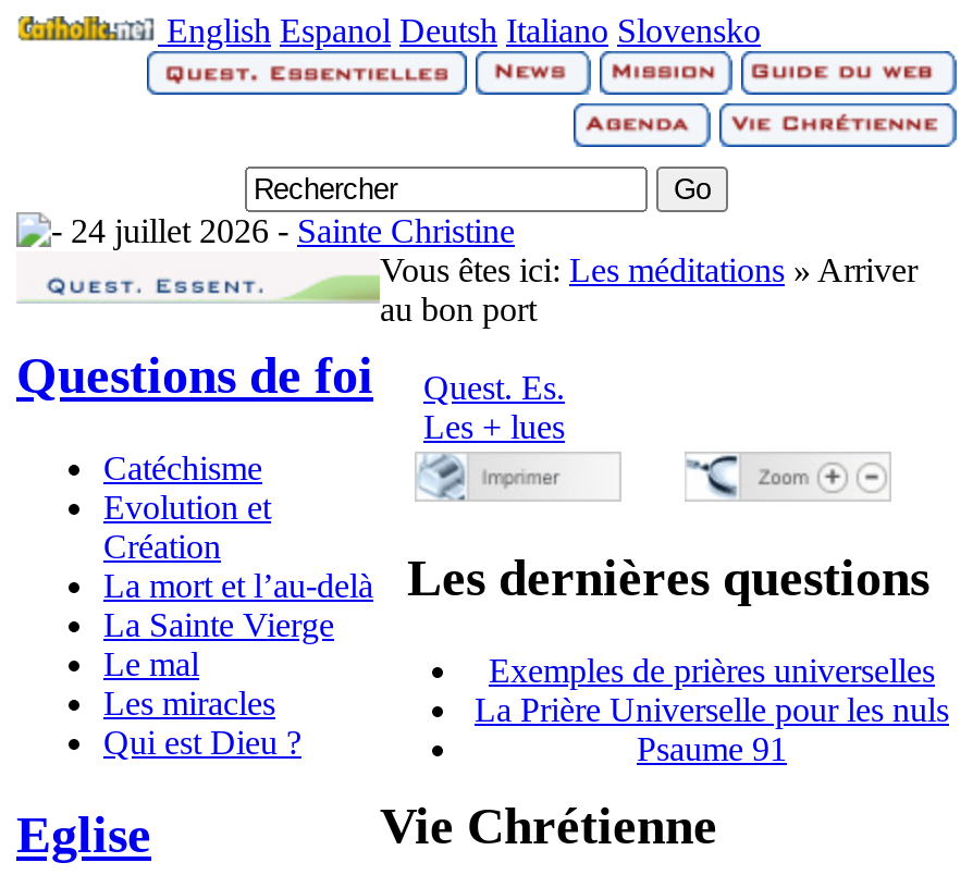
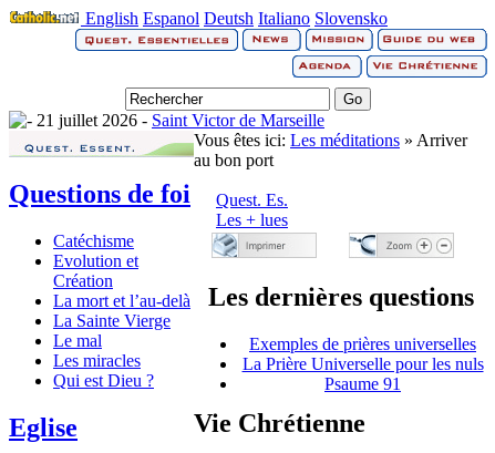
- 24 juillet 2026 -Sainte Christine
+ 21 juillet 2026 -Saint Victor de Marseille
